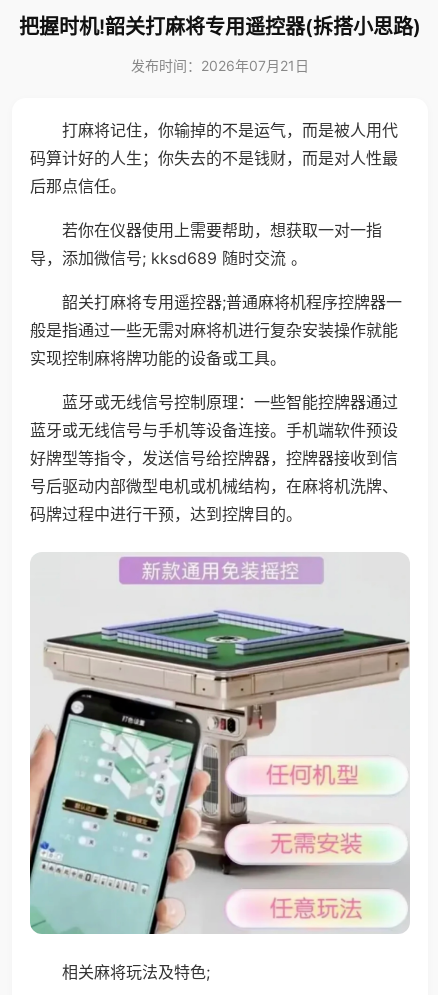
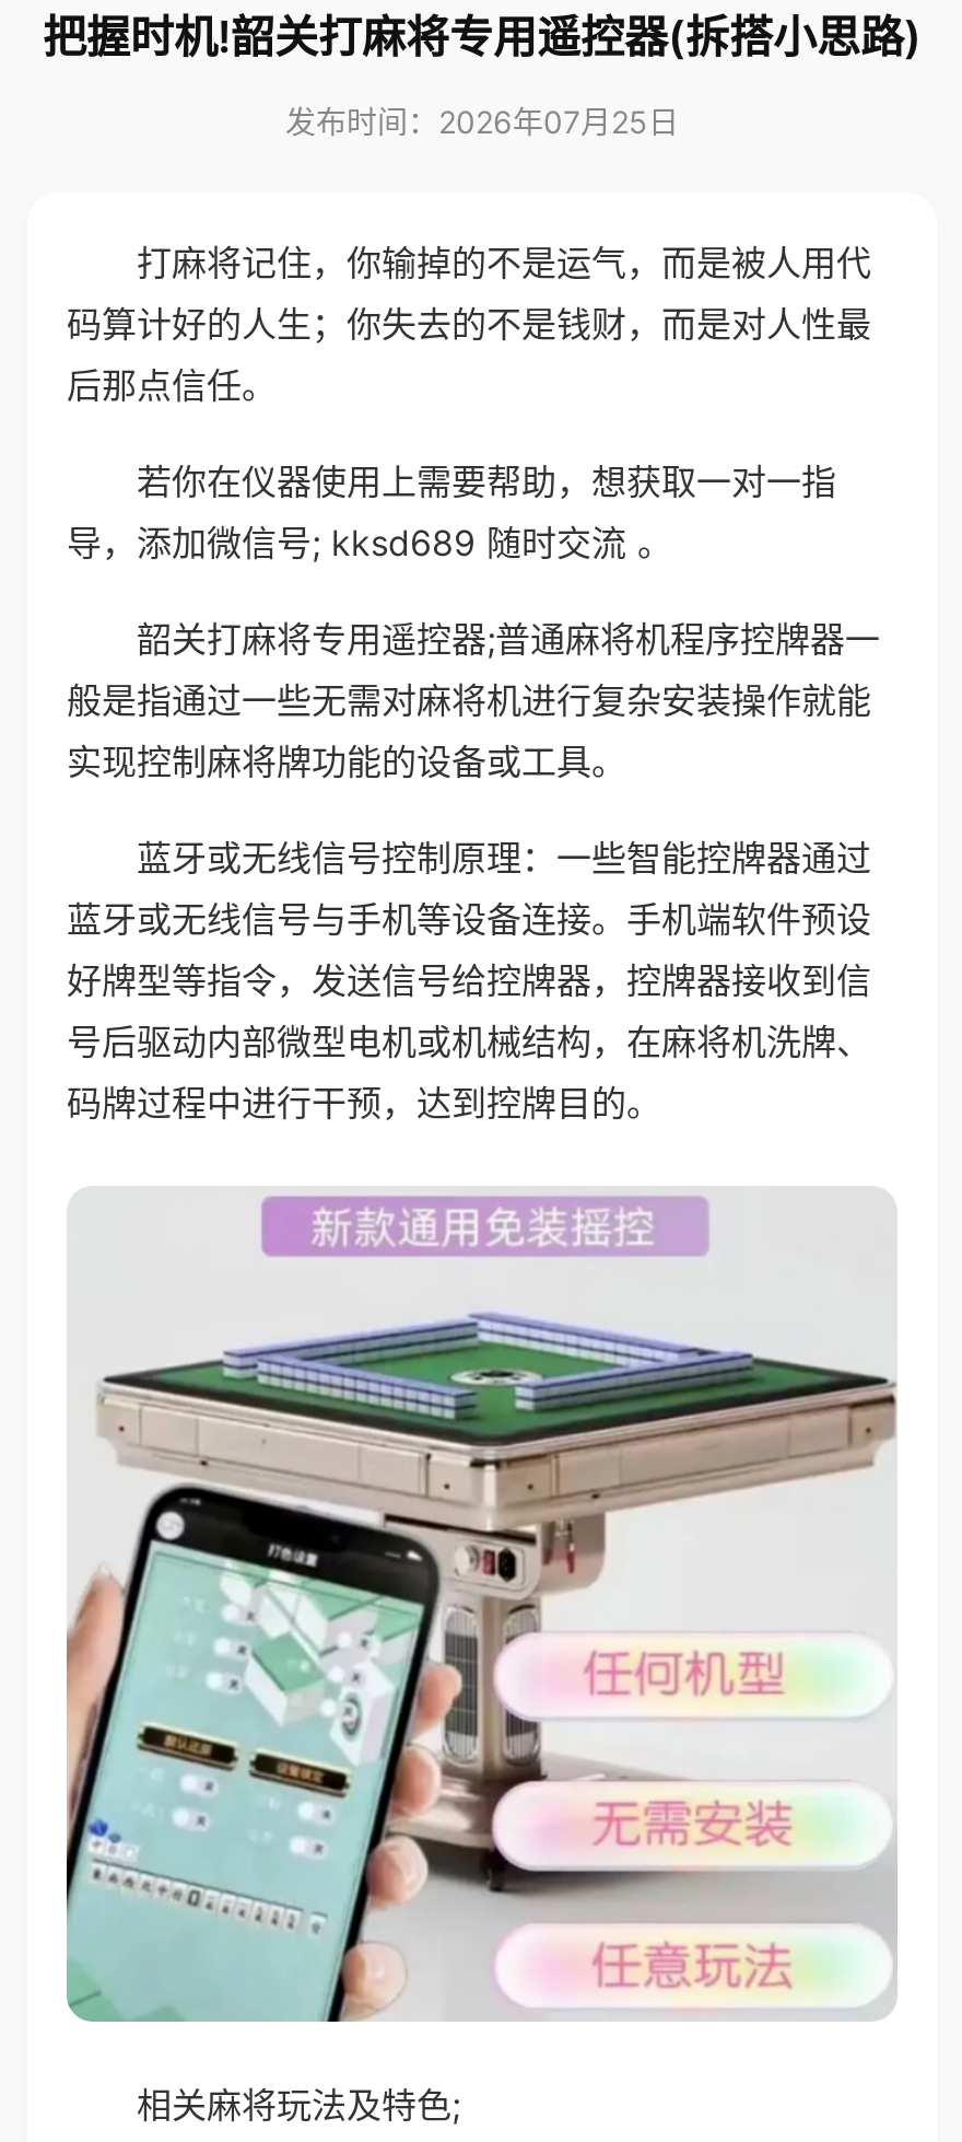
- 发布时间：2026年07月21日
+ 发布时间：2026年07月25日
